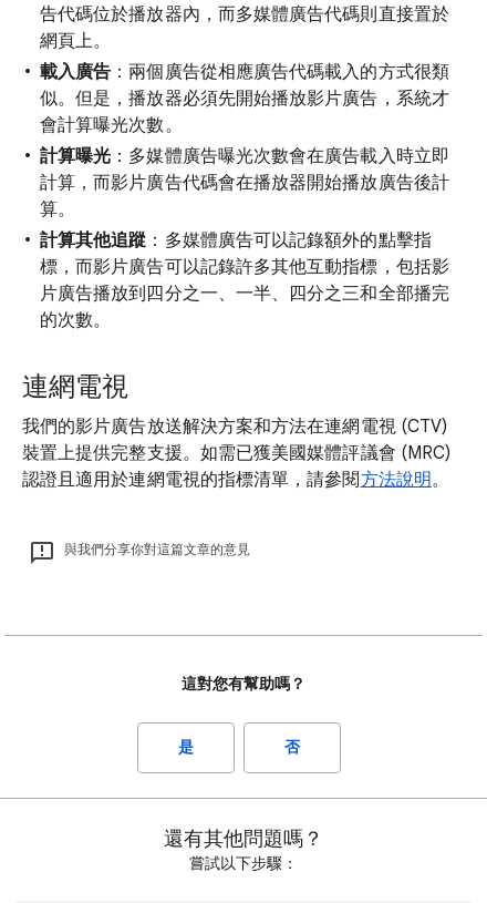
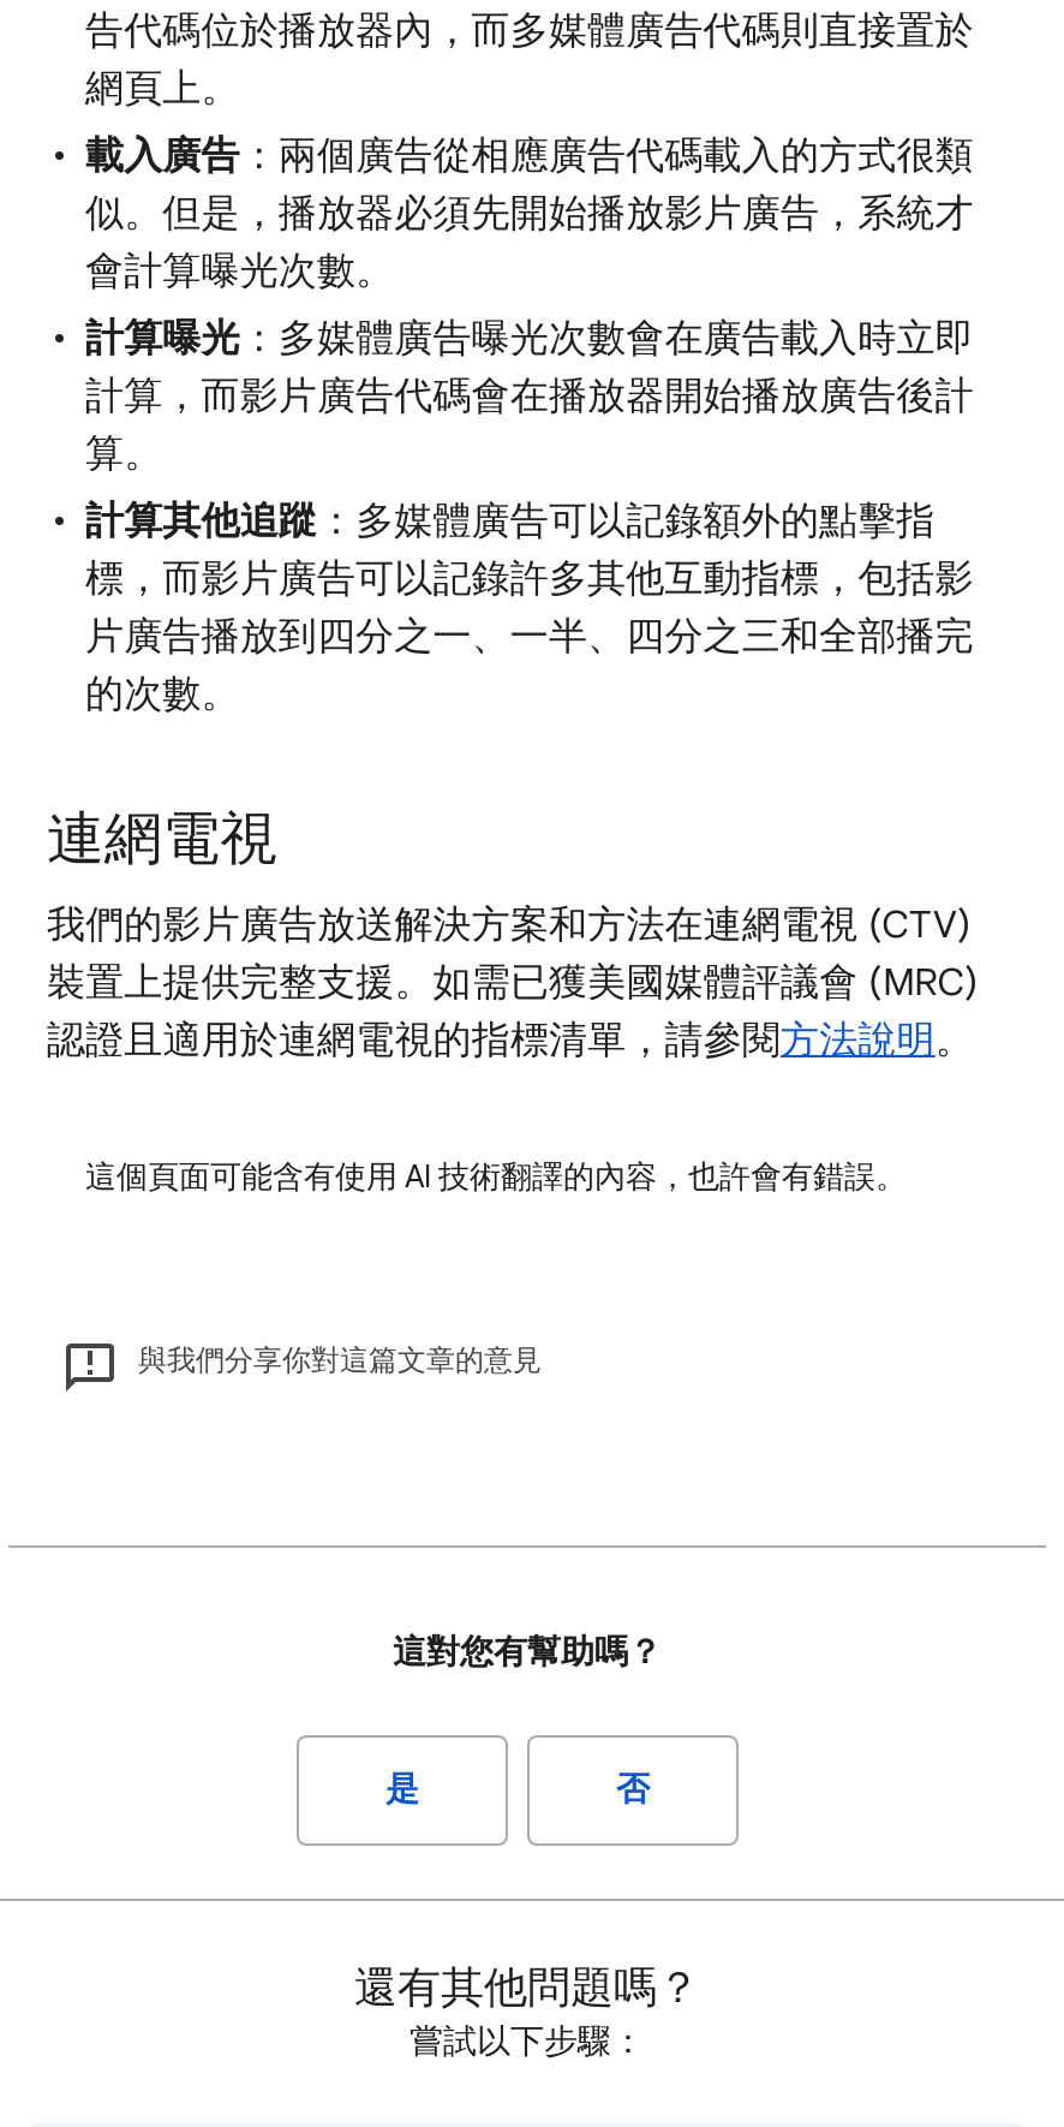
+ 這個頁面可能含有使用 AI 技術翻譯的內容，也許會有錯誤。
